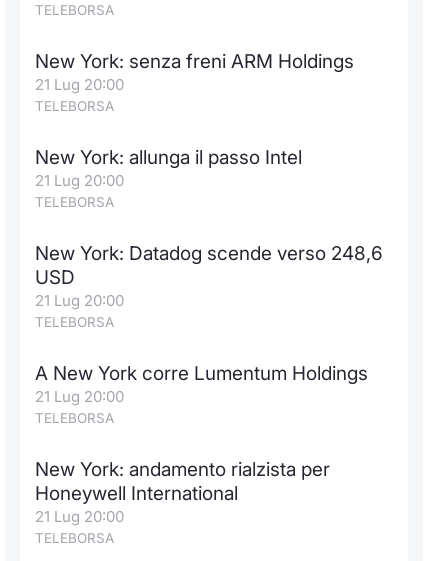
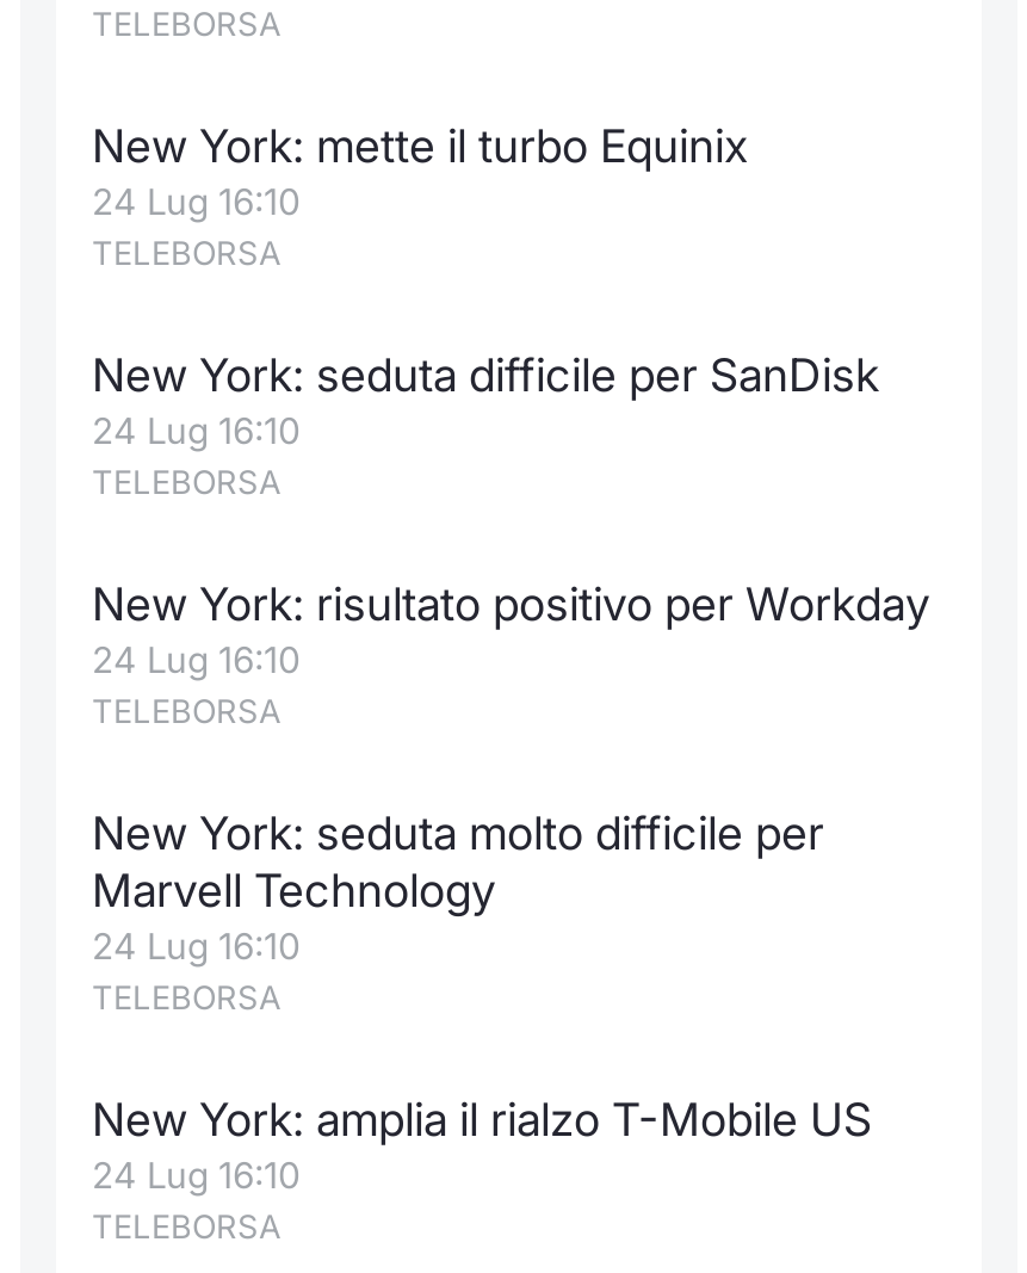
- New York: senza freni ARM Holdings
+ New York: mette il turbo Equinix

- 21 Lug 20:00
+ 24 Lug 16:10

- New York: allunga il passo Intel
+ New York: seduta difficile per SanDisk

- 21 Lug 20:00
+ 24 Lug 16:10

- New York: Datadog scende verso 248,6
- USD
- 21 Lug 20:00
+ New York: risultato positivo per Workday
+ 24 Lug 16:10

- A New York corre Lumentum Holdings
- 21 Lug 20:00
+ New York: seduta molto difficile per
+ Marvell Technology
+ 24 Lug 16:10

- New York: andamento rialzista per
- Honeywell International
- 21 Lug 20:00
+ New York: amplia il rialzo T-Mobile US
+ 24 Lug 16:10
